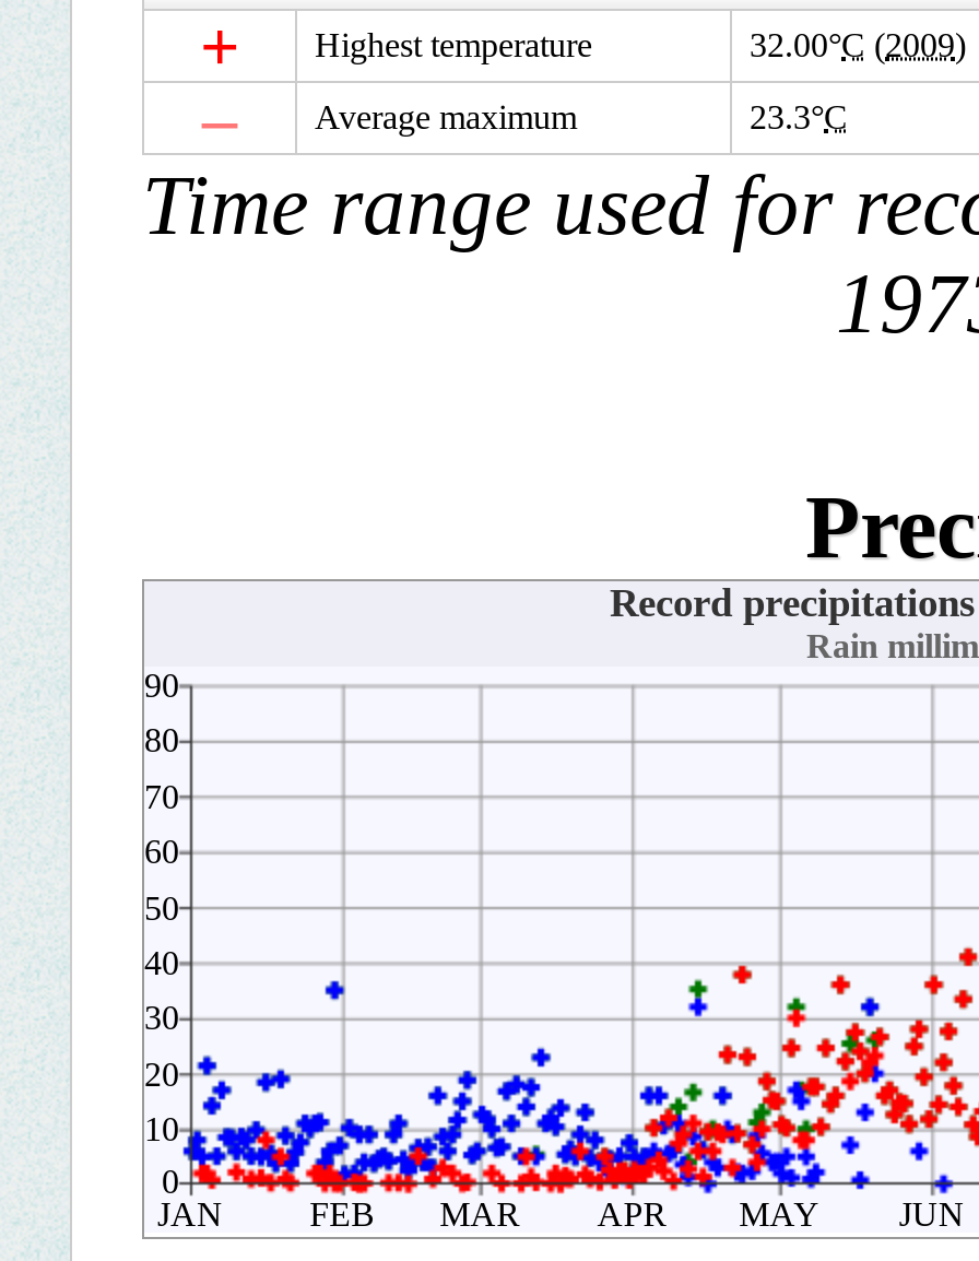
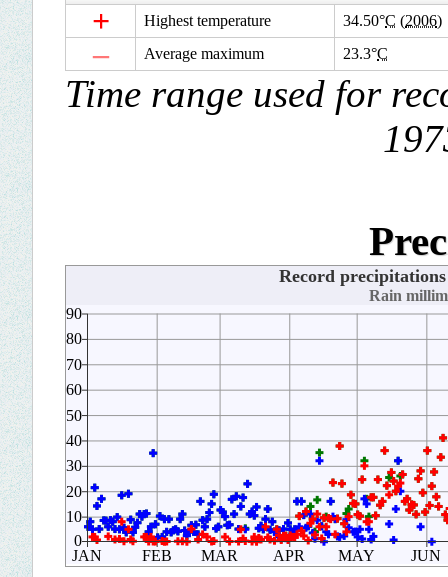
- 32.00°C (2009)
+ 34.50°C (2006)
